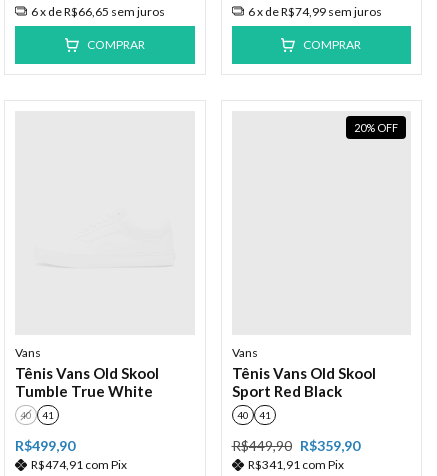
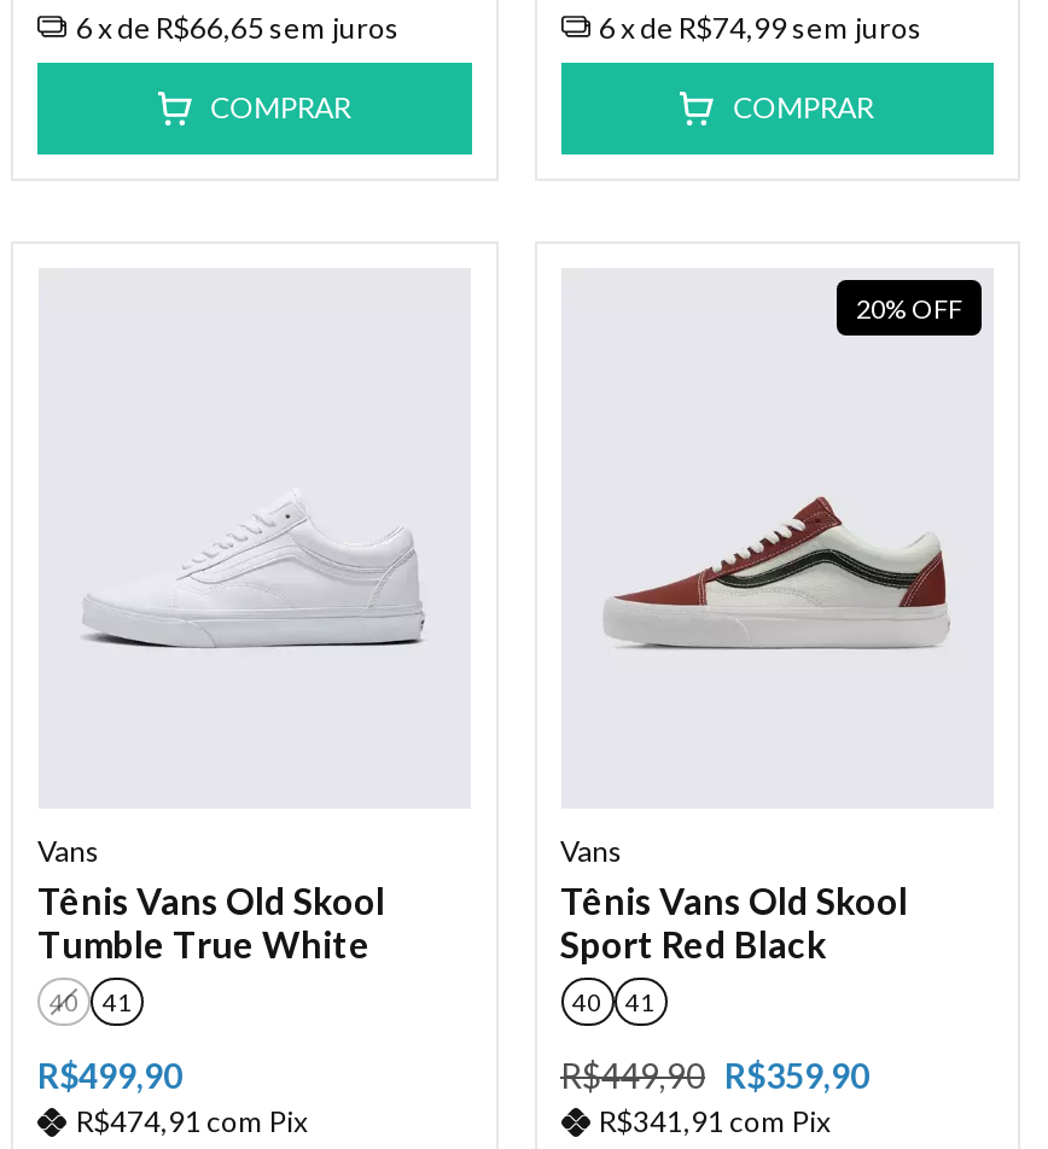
+ [image]

+ [image]
